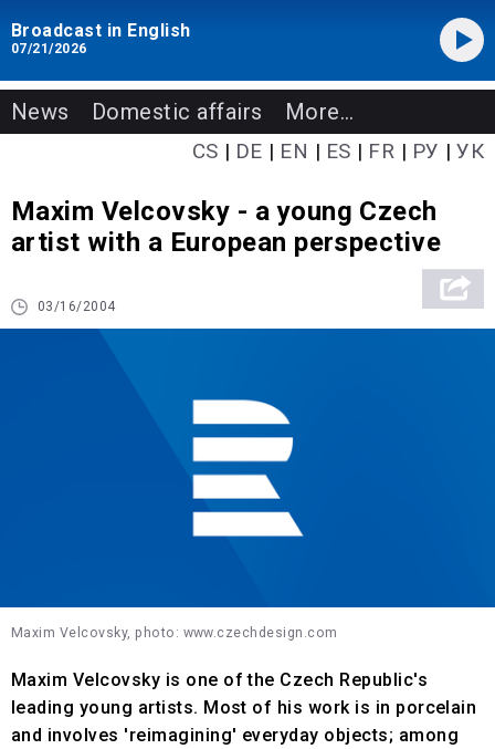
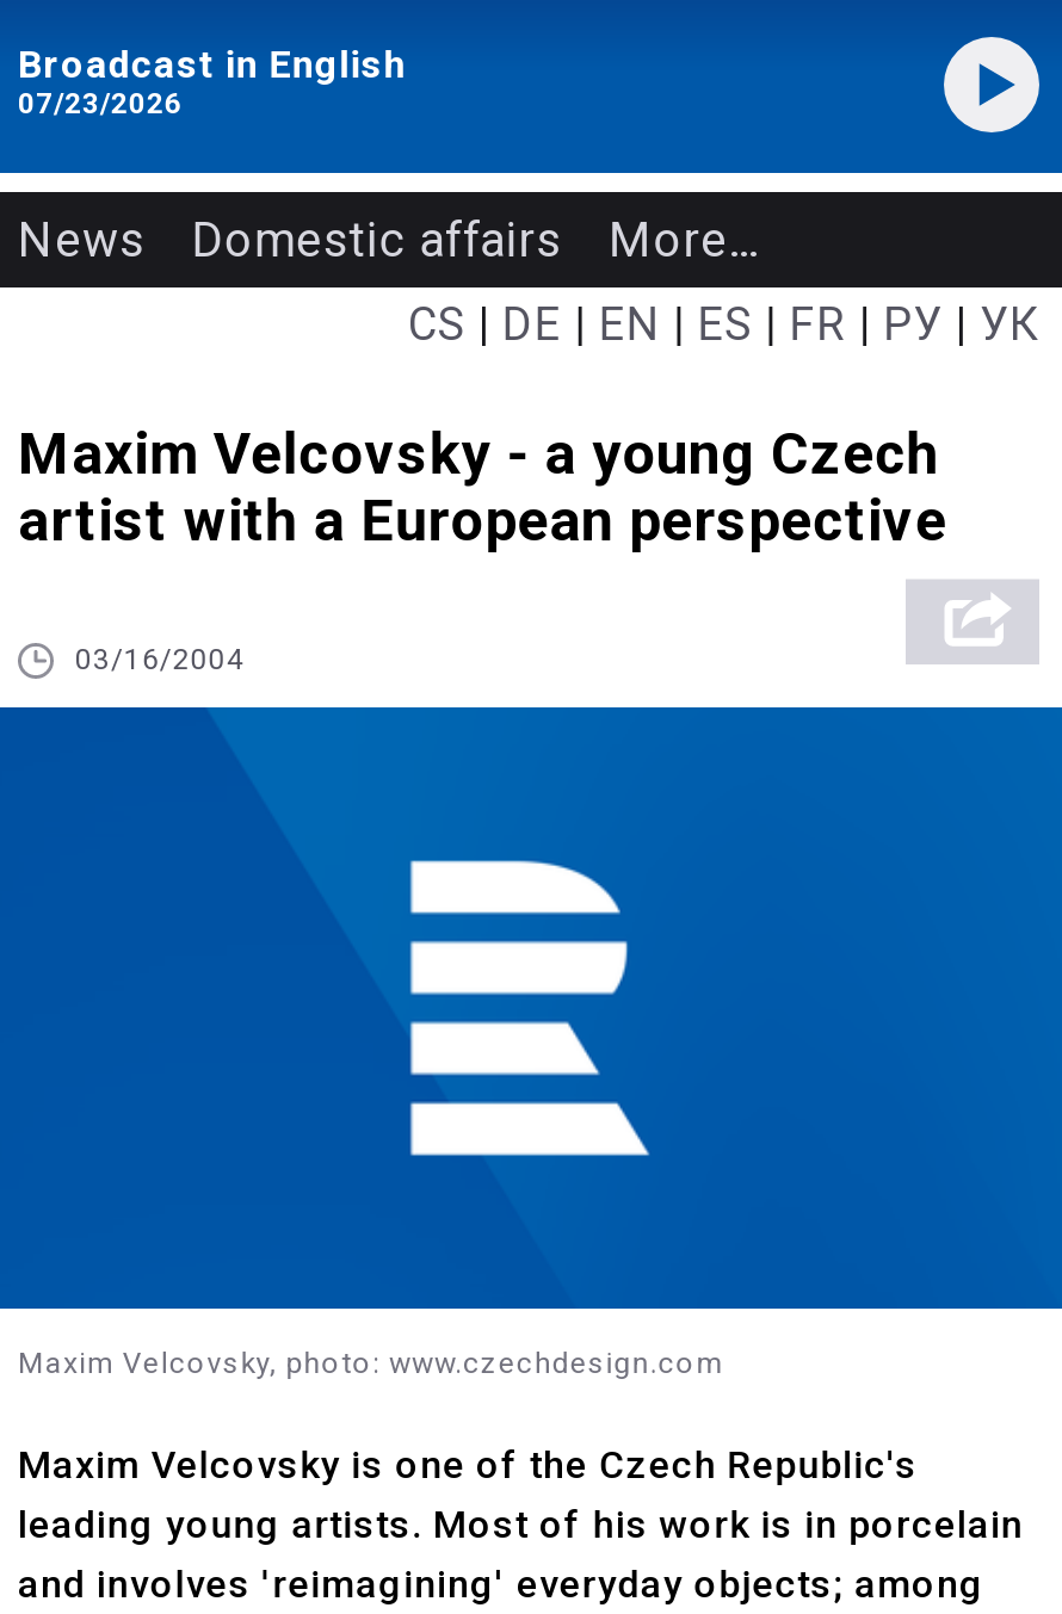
- 07/21/2026
+ 07/23/2026
